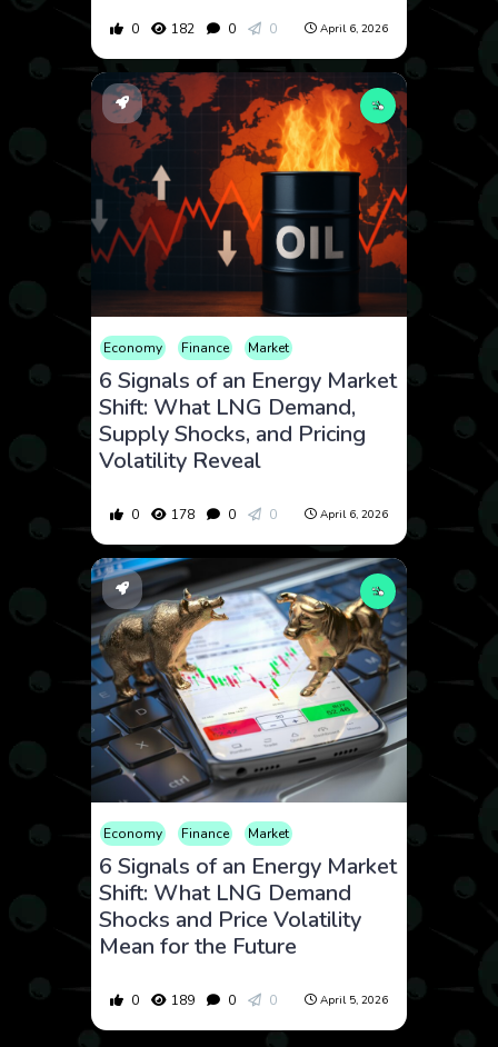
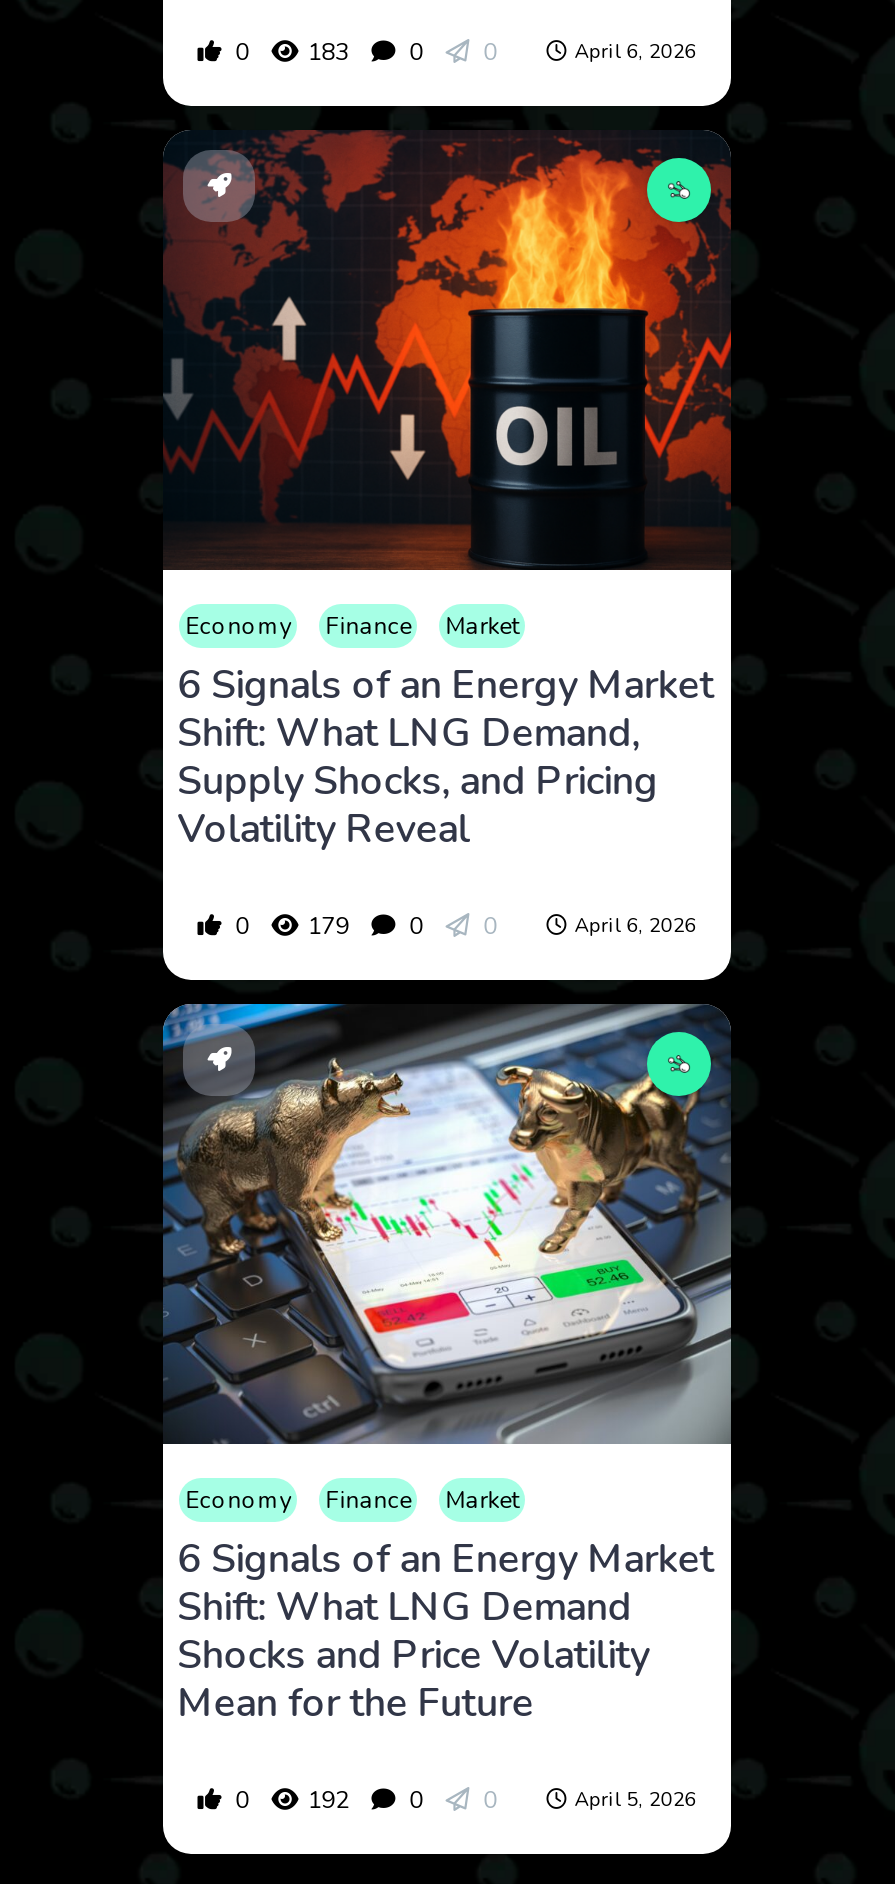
- 0 182 0 0
+ 0 183 0 0

- 0 178 0 0
+ 0 179 0 0

- 0 189 0 0
+ 0 192 0 0
